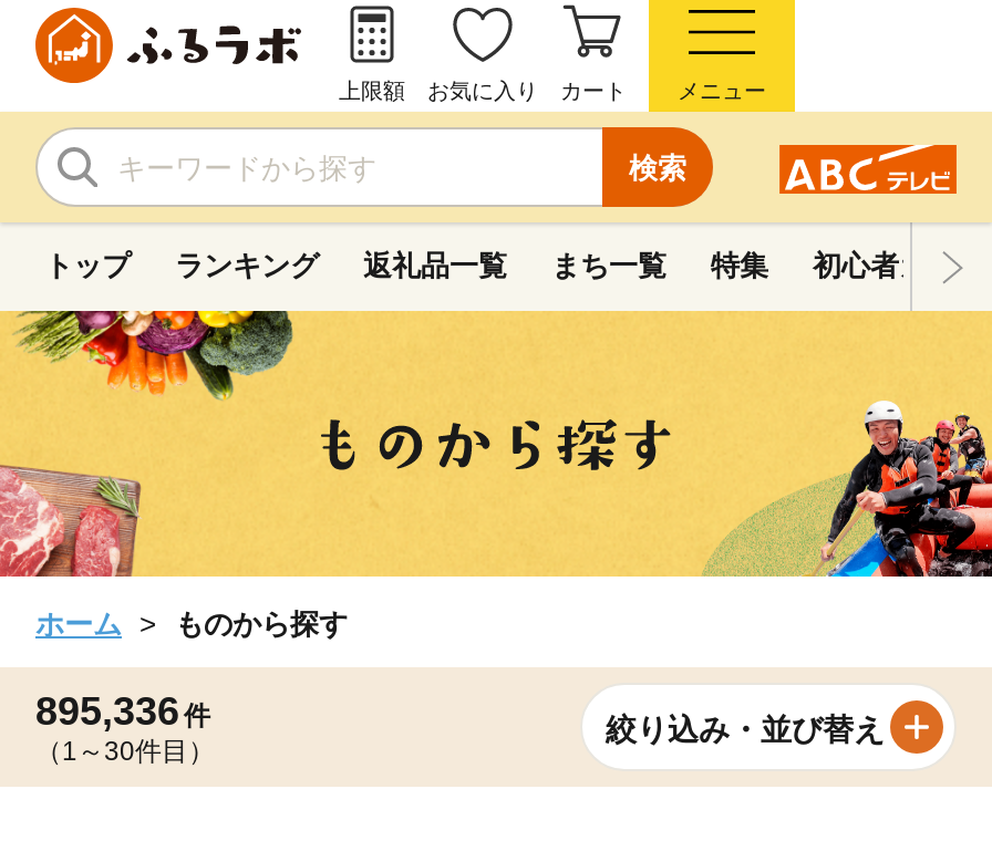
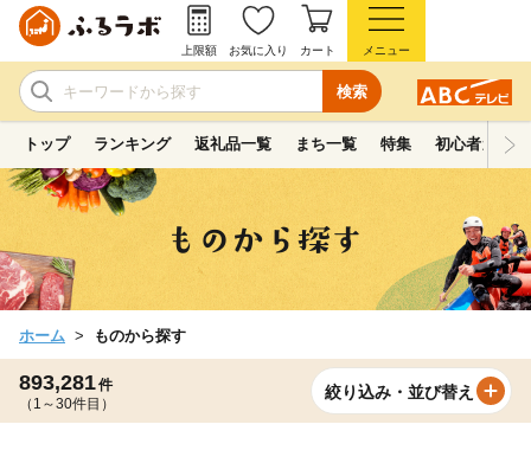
- 895,336 件
+ 893,281 件
